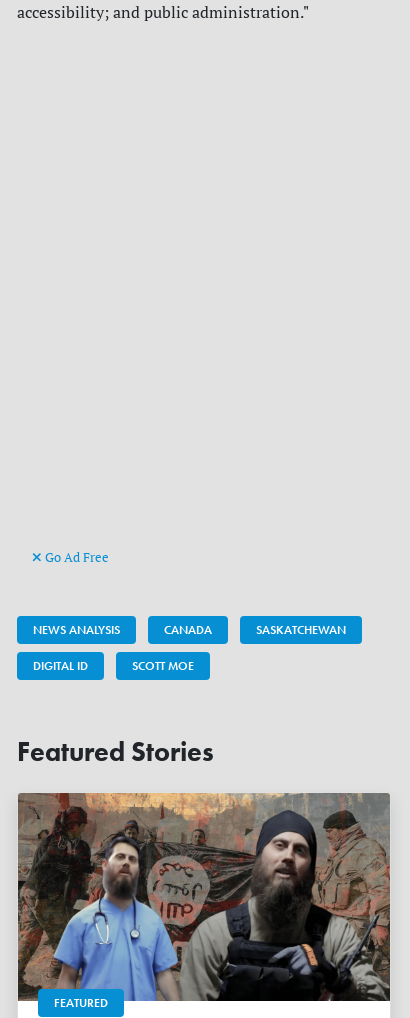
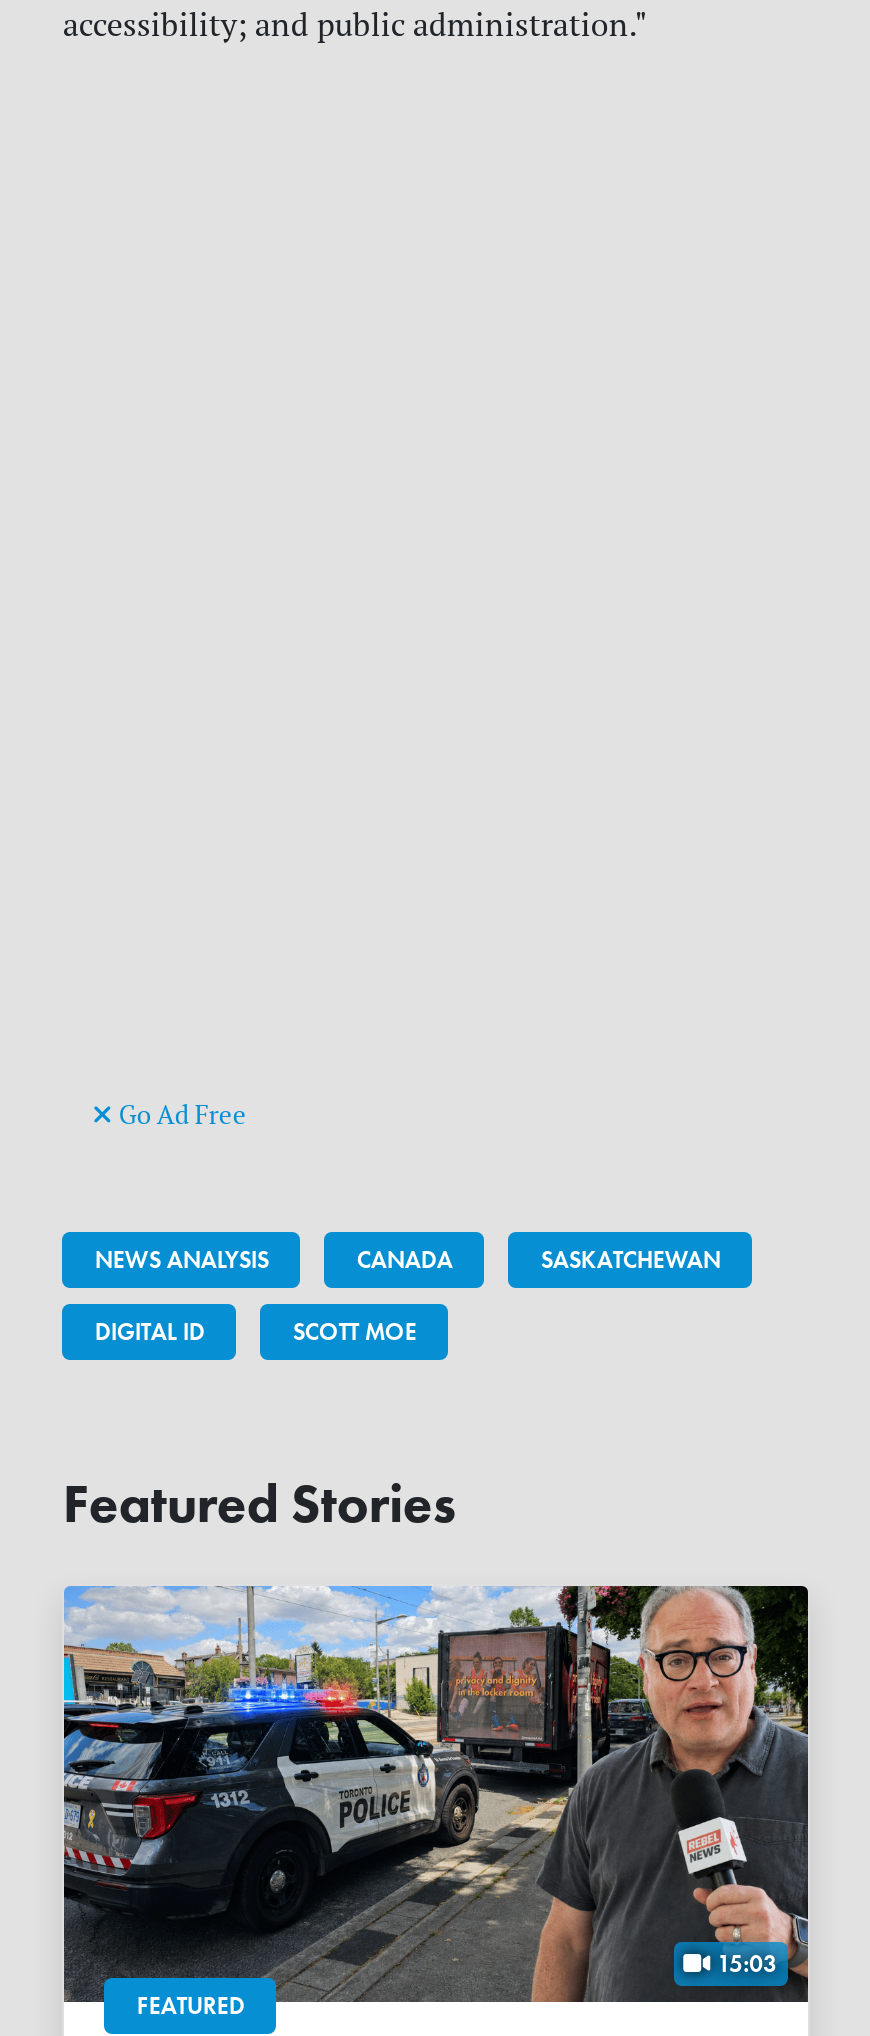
+ 15:03

- [image]
+ [image]
